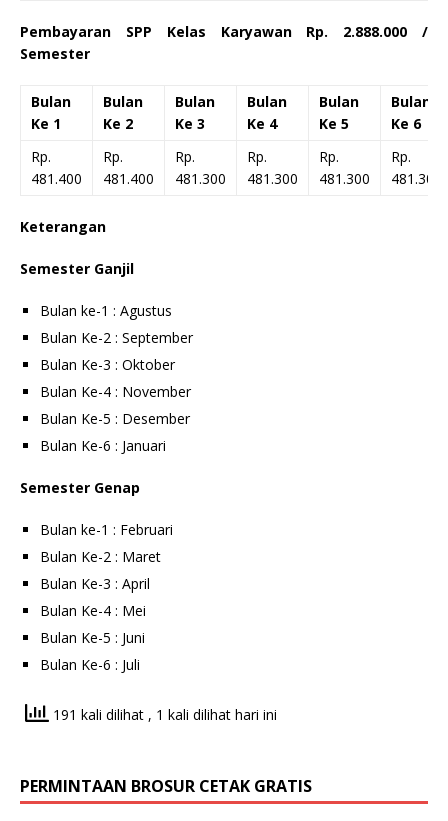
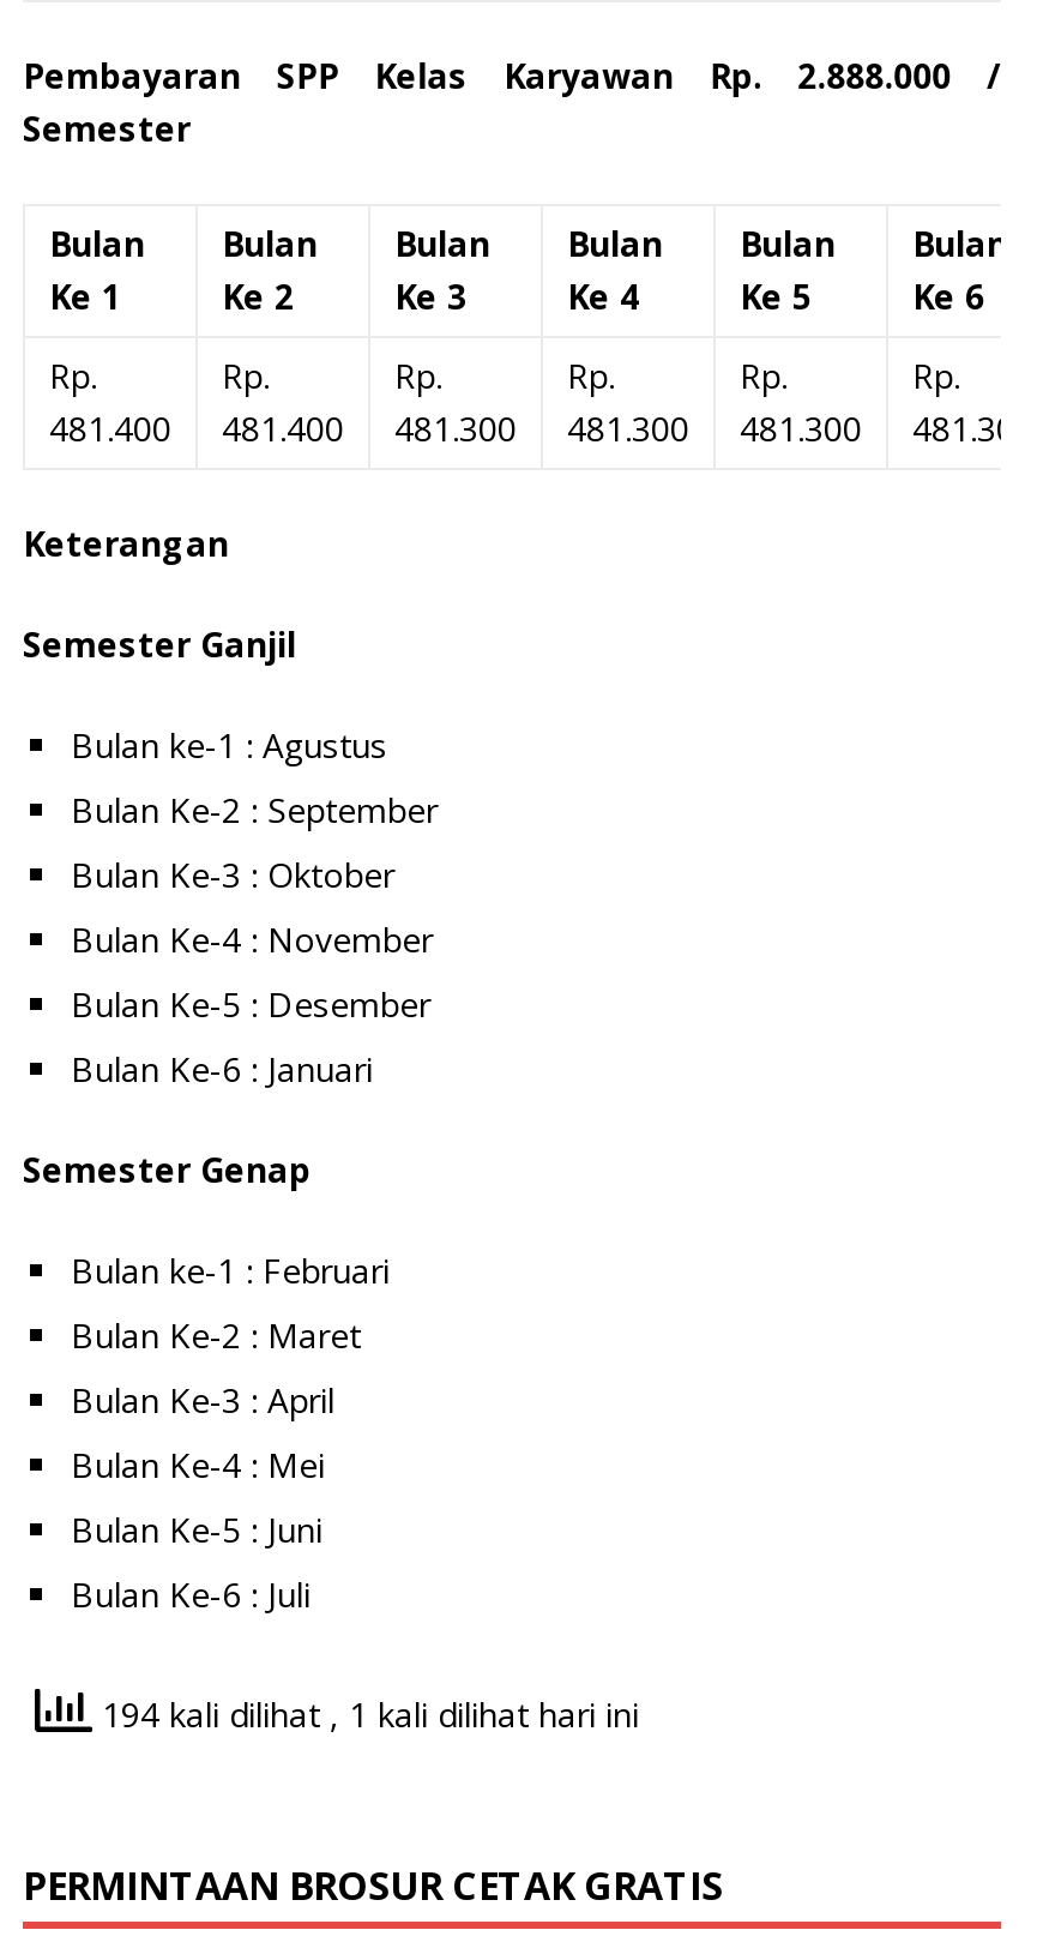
- 191 kali dilihat, 1 kali dilihat hari ini
+ 194 kali dilihat, 1 kali dilihat hari ini
